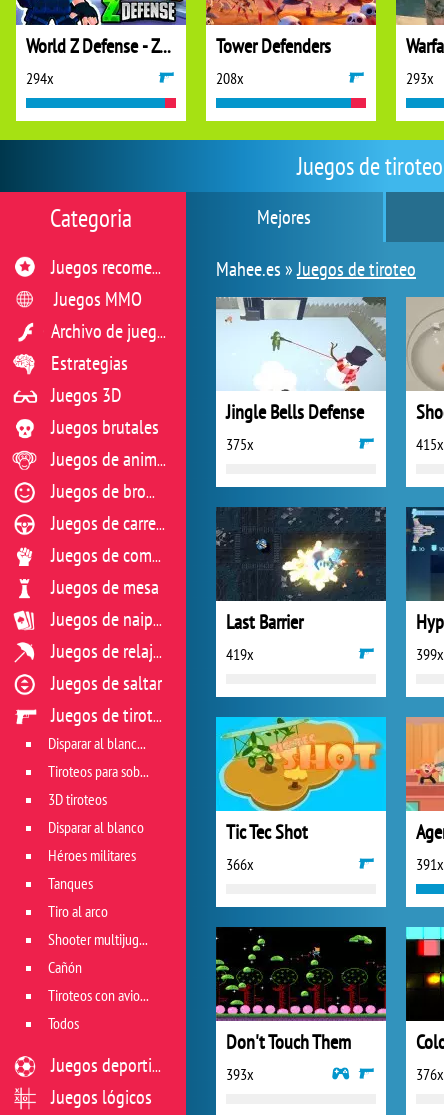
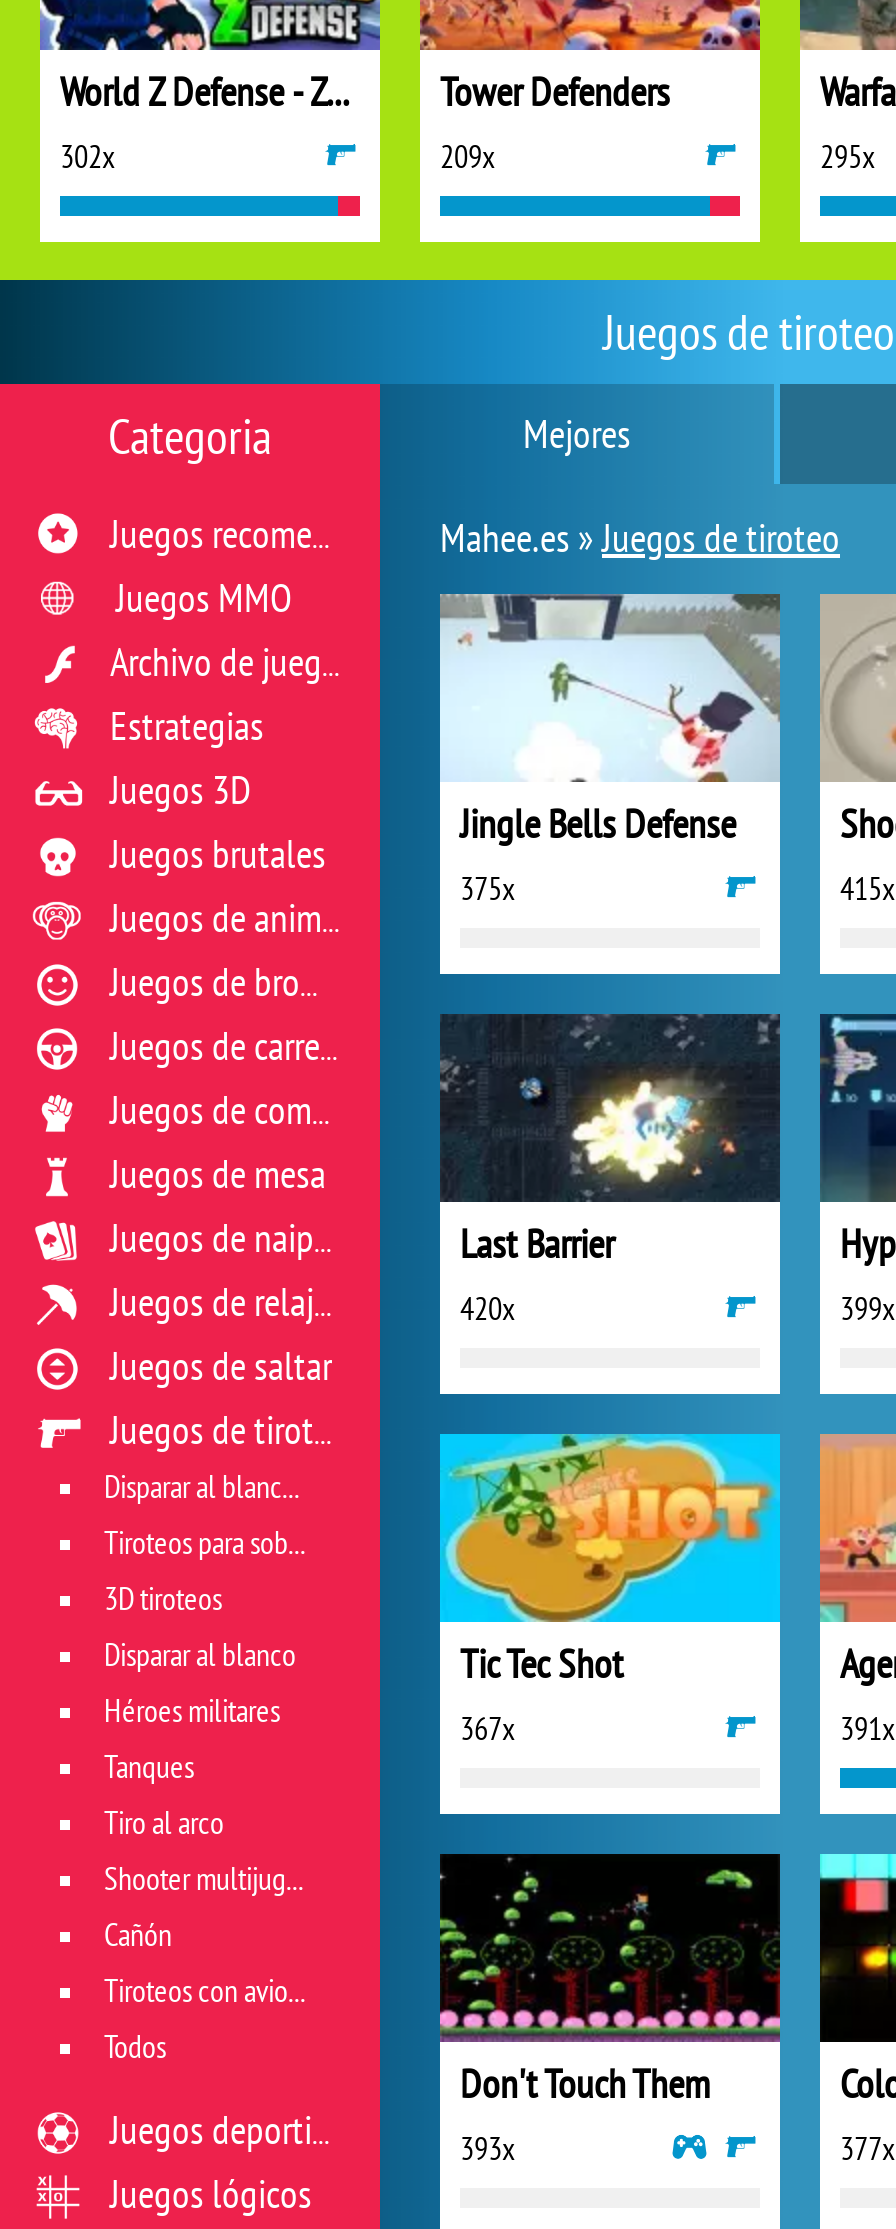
- 294x
+ 302x

- 208x
- 293x
+ 209x
+ 295x

- 419x
+ 420x

- 366x
+ 367x

- 376x
+ 377x
